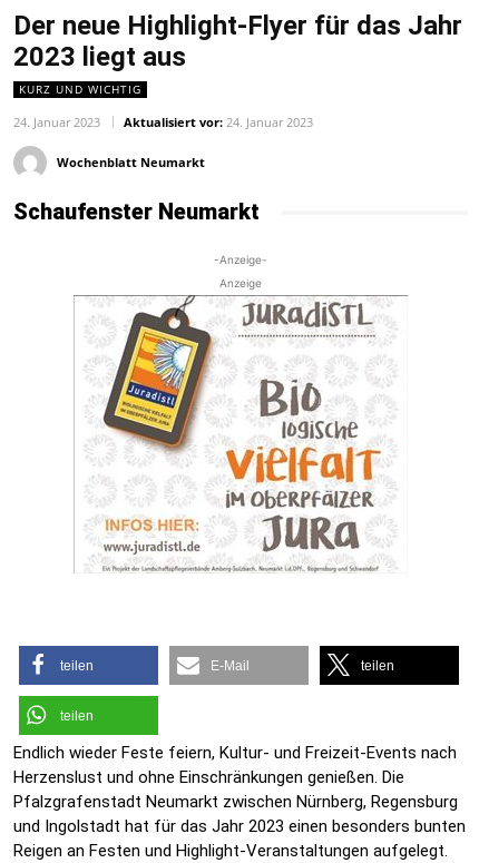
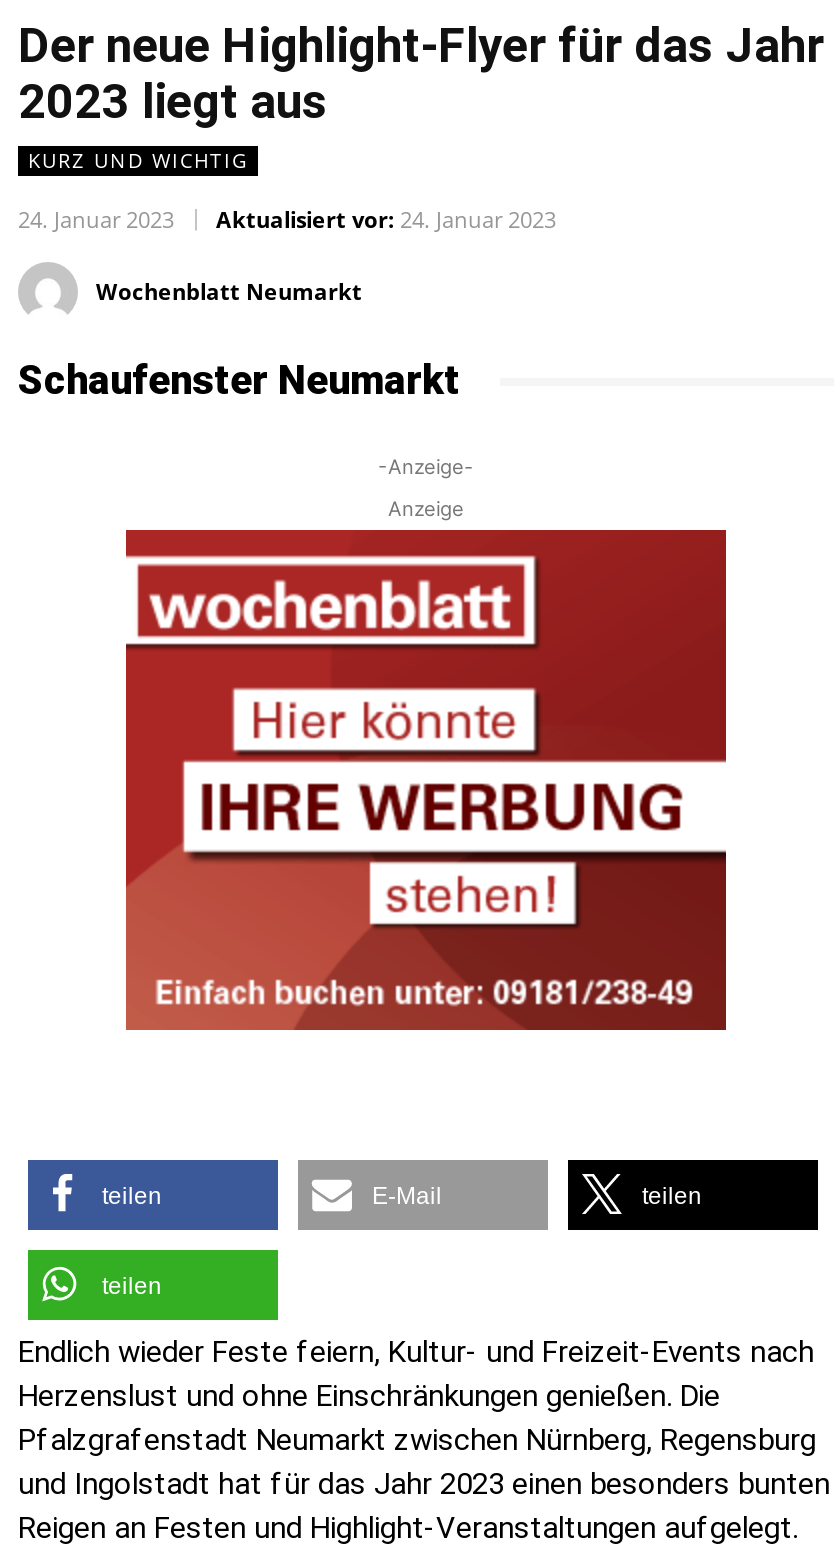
- [image]
+ [image]
